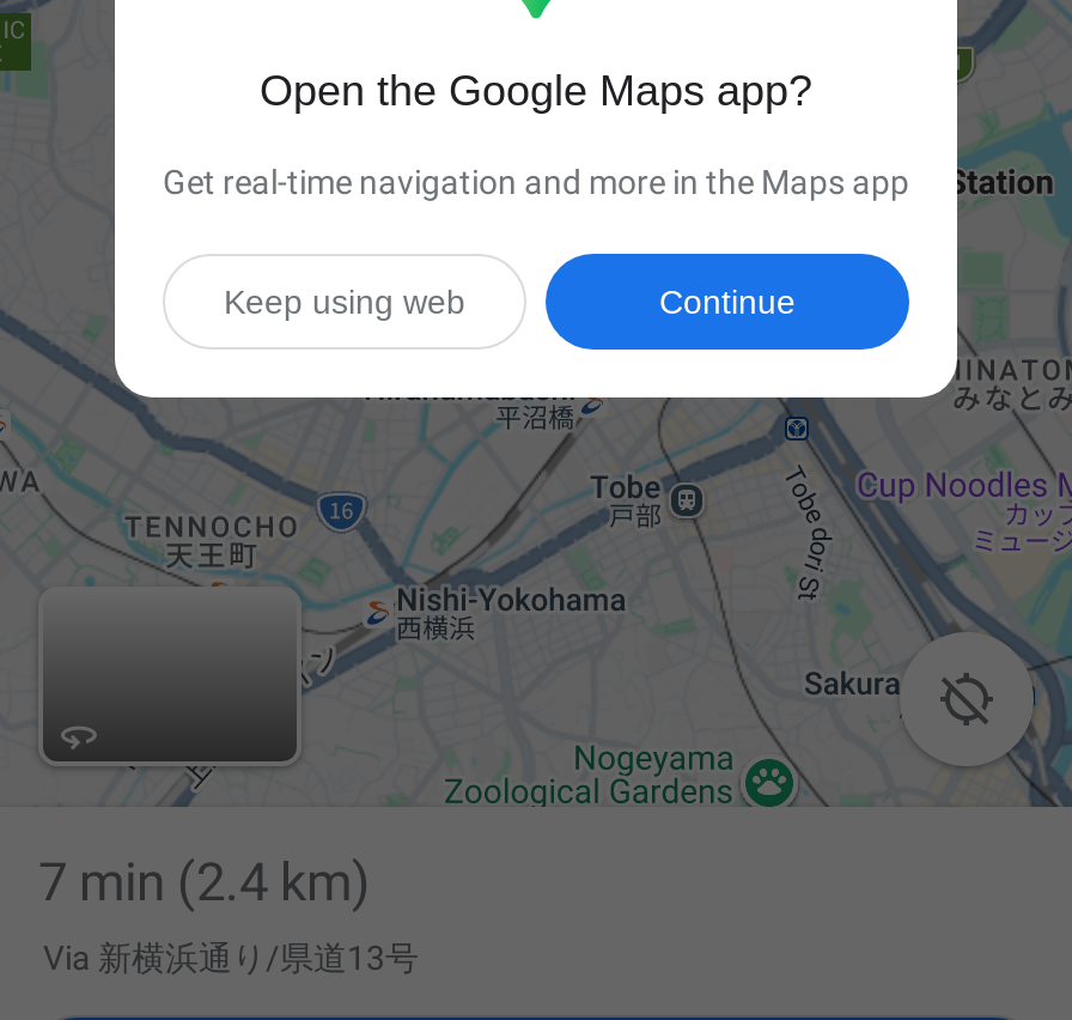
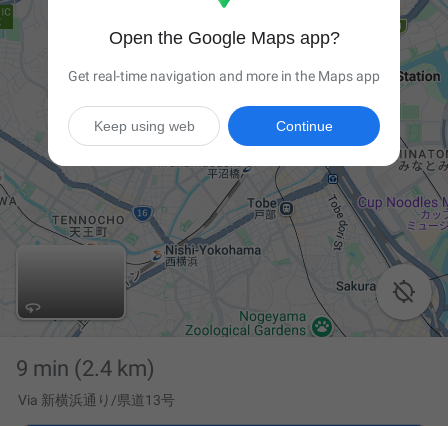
- 7 min (2.4 km)
+ 9 min (2.4 km)
